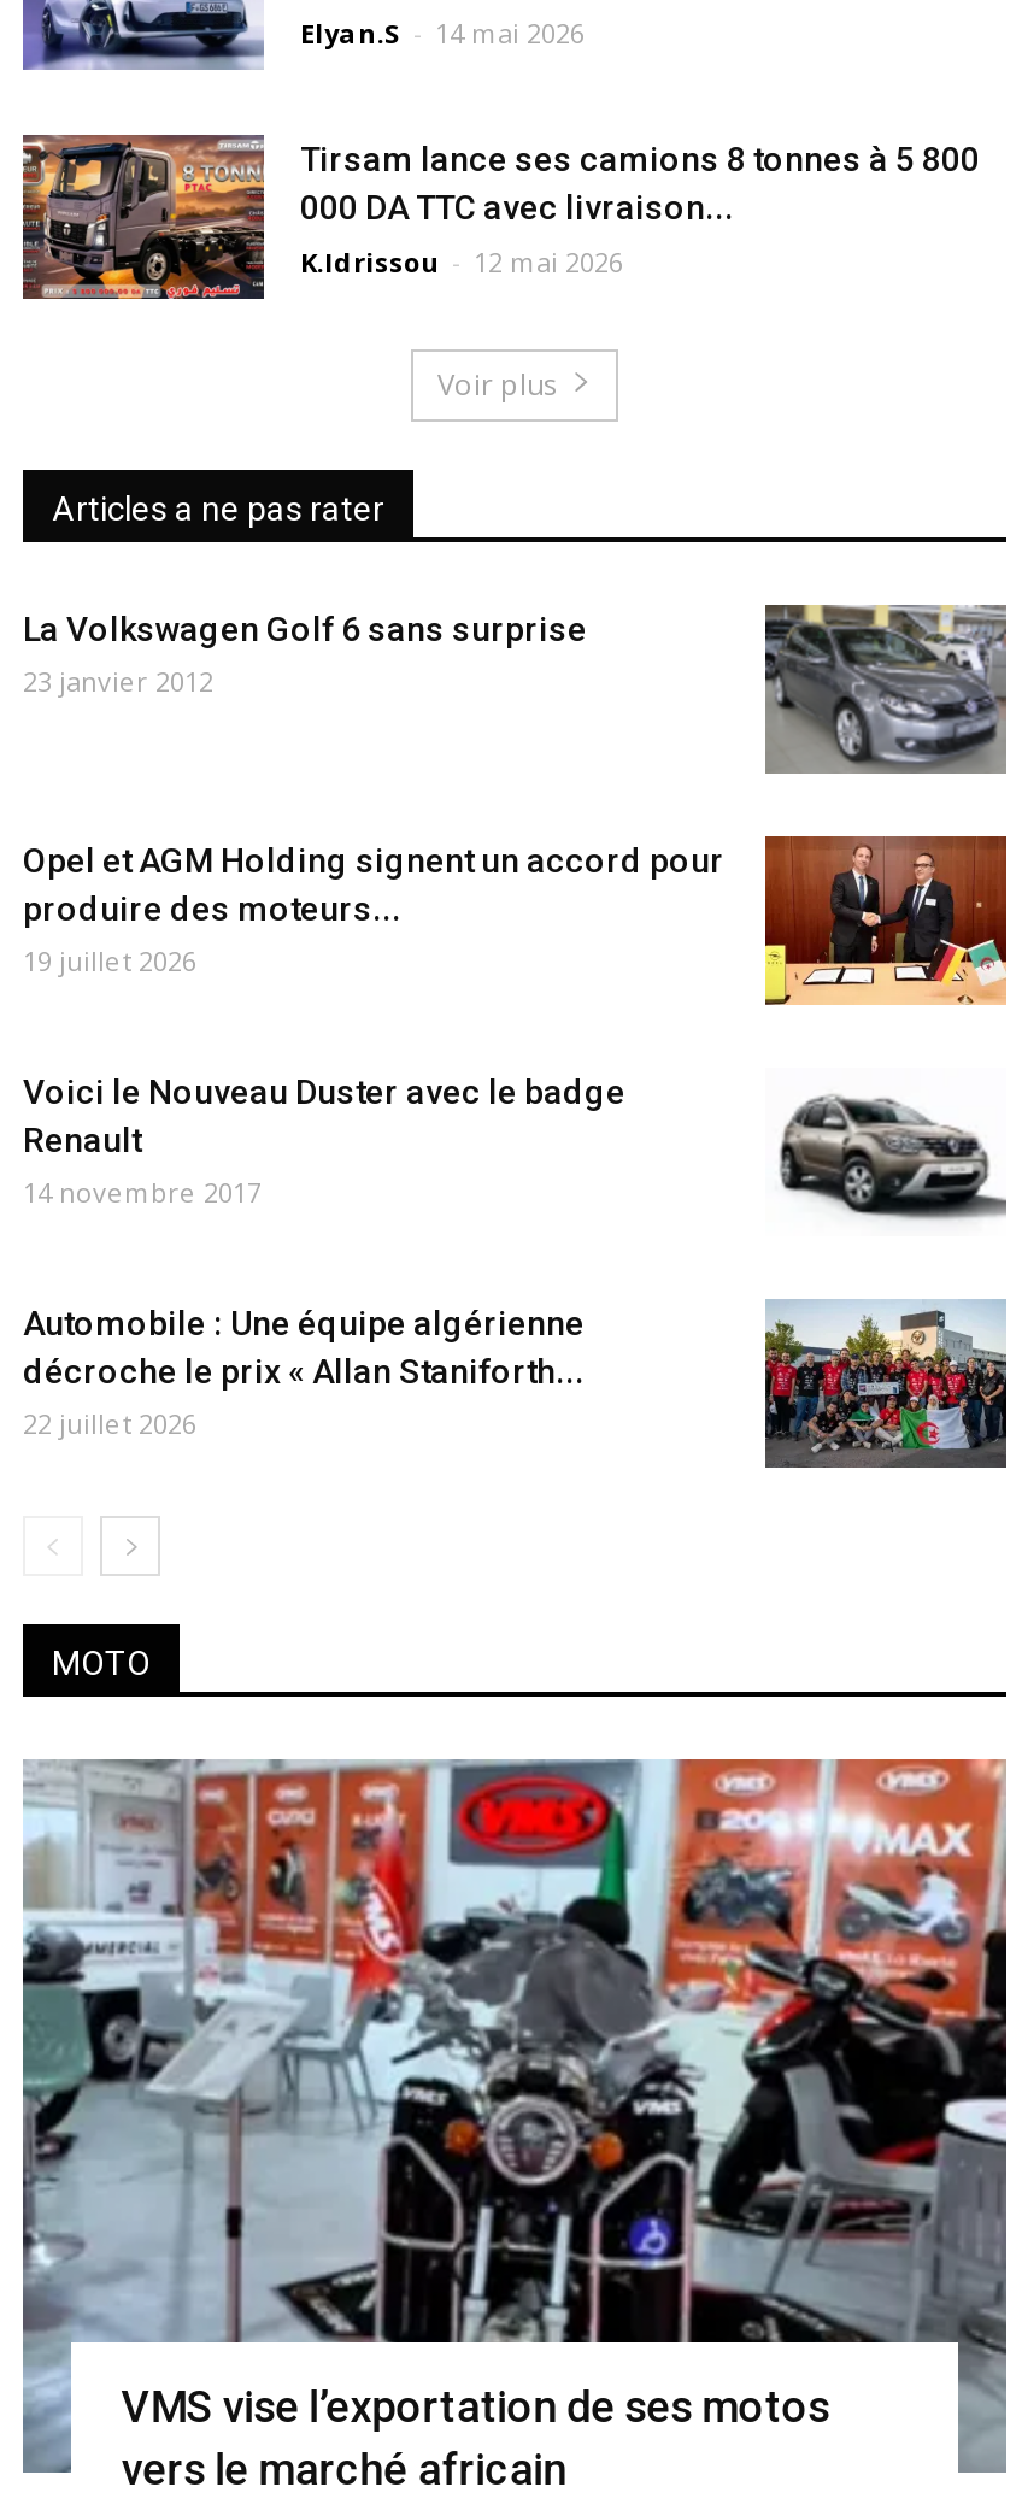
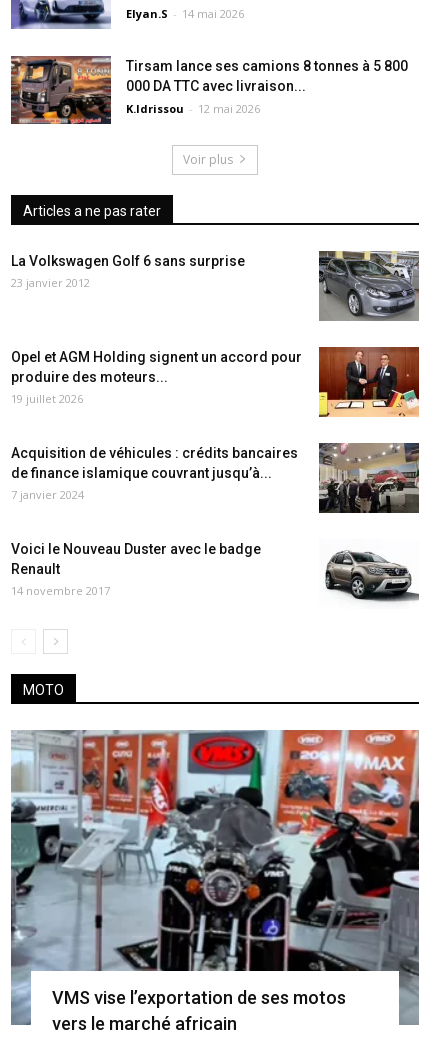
+ [image]
+ Acquisition de véhicules : crédits bancaires
+ de finance islamique couvrant jusqu’à...
+ 7 janvier 2024

moved down: Voici le Nouveau Duster avec le badge | Renault | 14 novembre 2017

- Automobile : Une équipe algérienne
- décroche le prix « Allan Staniforth...
- 22 juillet 2026

- [image]
